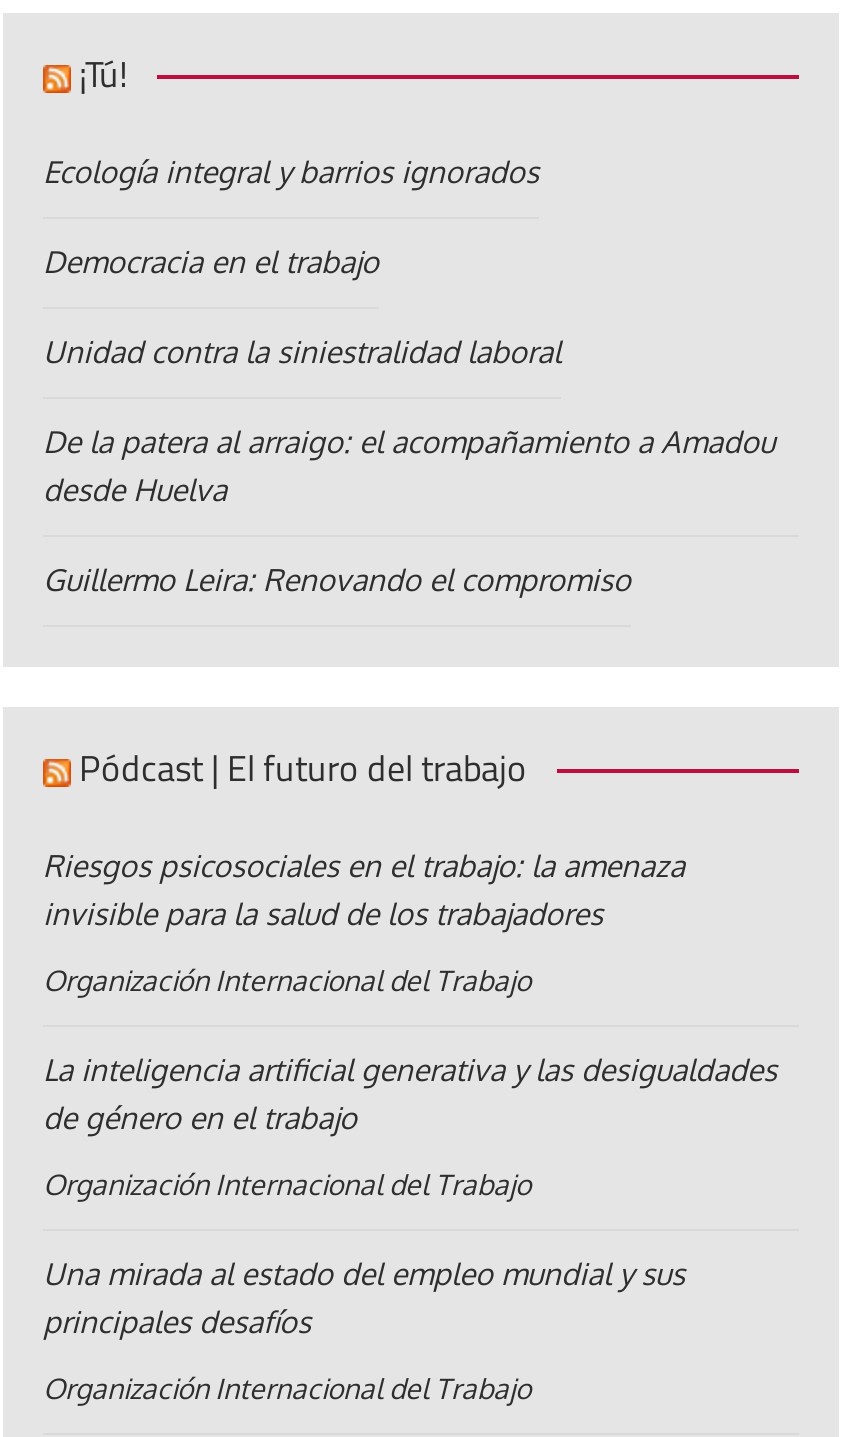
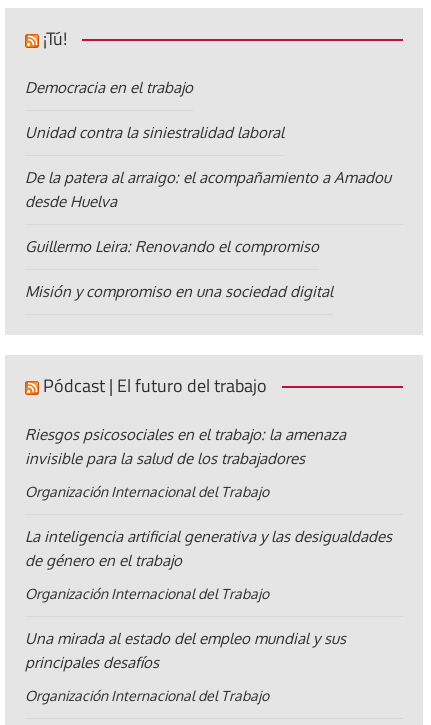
- Ecología integral y barrios ignorados

moved up: Democracia en el trabajo | Unidad contra la siniestralidad laboral | De la patera al arraigo: el acompañamiento a Amadou | desde Huelva | Guillermo Leira: Renovando el compromiso

+ Misión y compromiso en una sociedad digital
